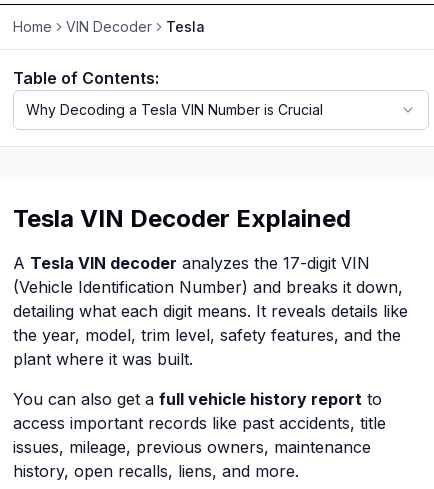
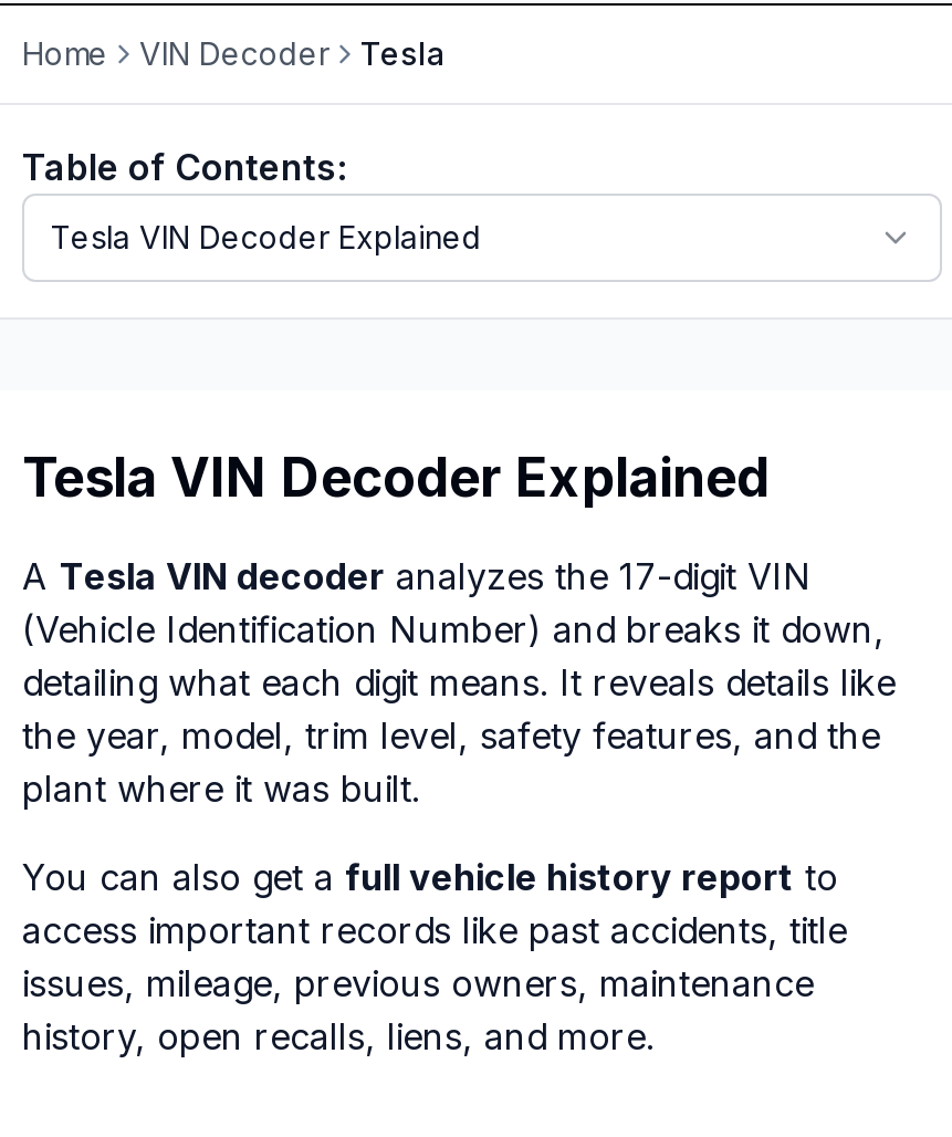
- Why Decoding a Tesla VIN Number is Crucial
+ Tesla VIN Decoder Explained
